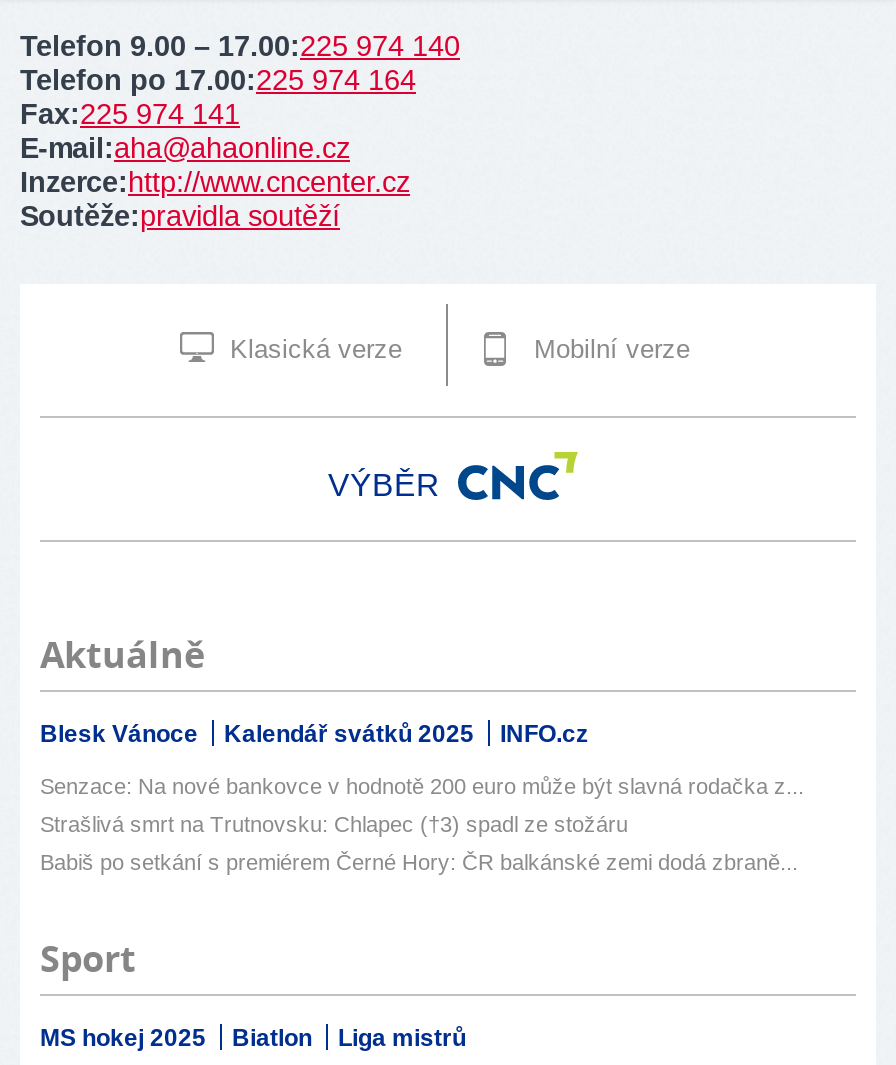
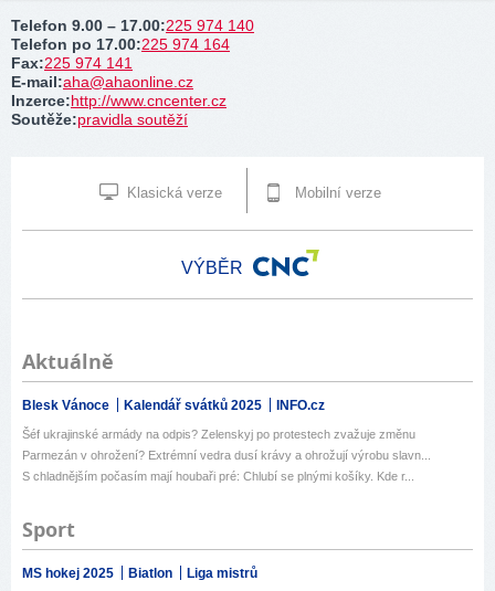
- Senzace: Na nové bankovce v hodnotě 200 euro může být slavná rodačka z...
+ Šéf ukrajinské armády na odpis? Zelenskyj po protestech zvažuje změnu

- Strašlivá smrt na Trutnovsku: Chlapec (†3) spadl ze stožáru
+ Parmezán v ohrožení? Extrémní vedra dusí krávy a ohrožují výrobu slavn...

- Babiš po setkání s premiérem Černé Hory: ČR balkánské zemi dodá zbraně...
+ S chladnějším počasím mají houbaři pré: Chlubí se plnými košíky. Kde r...
